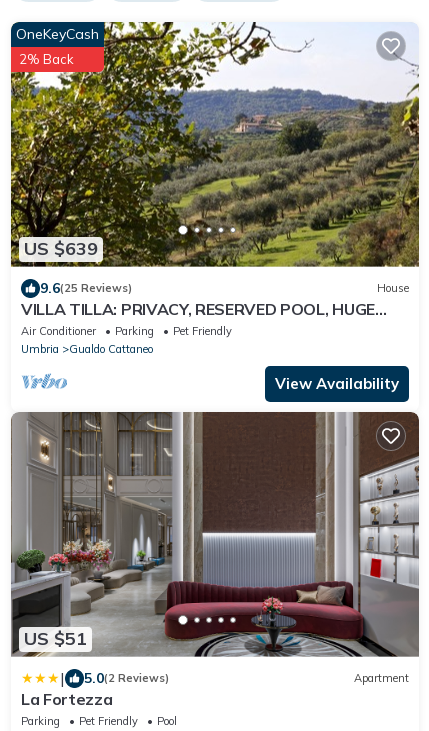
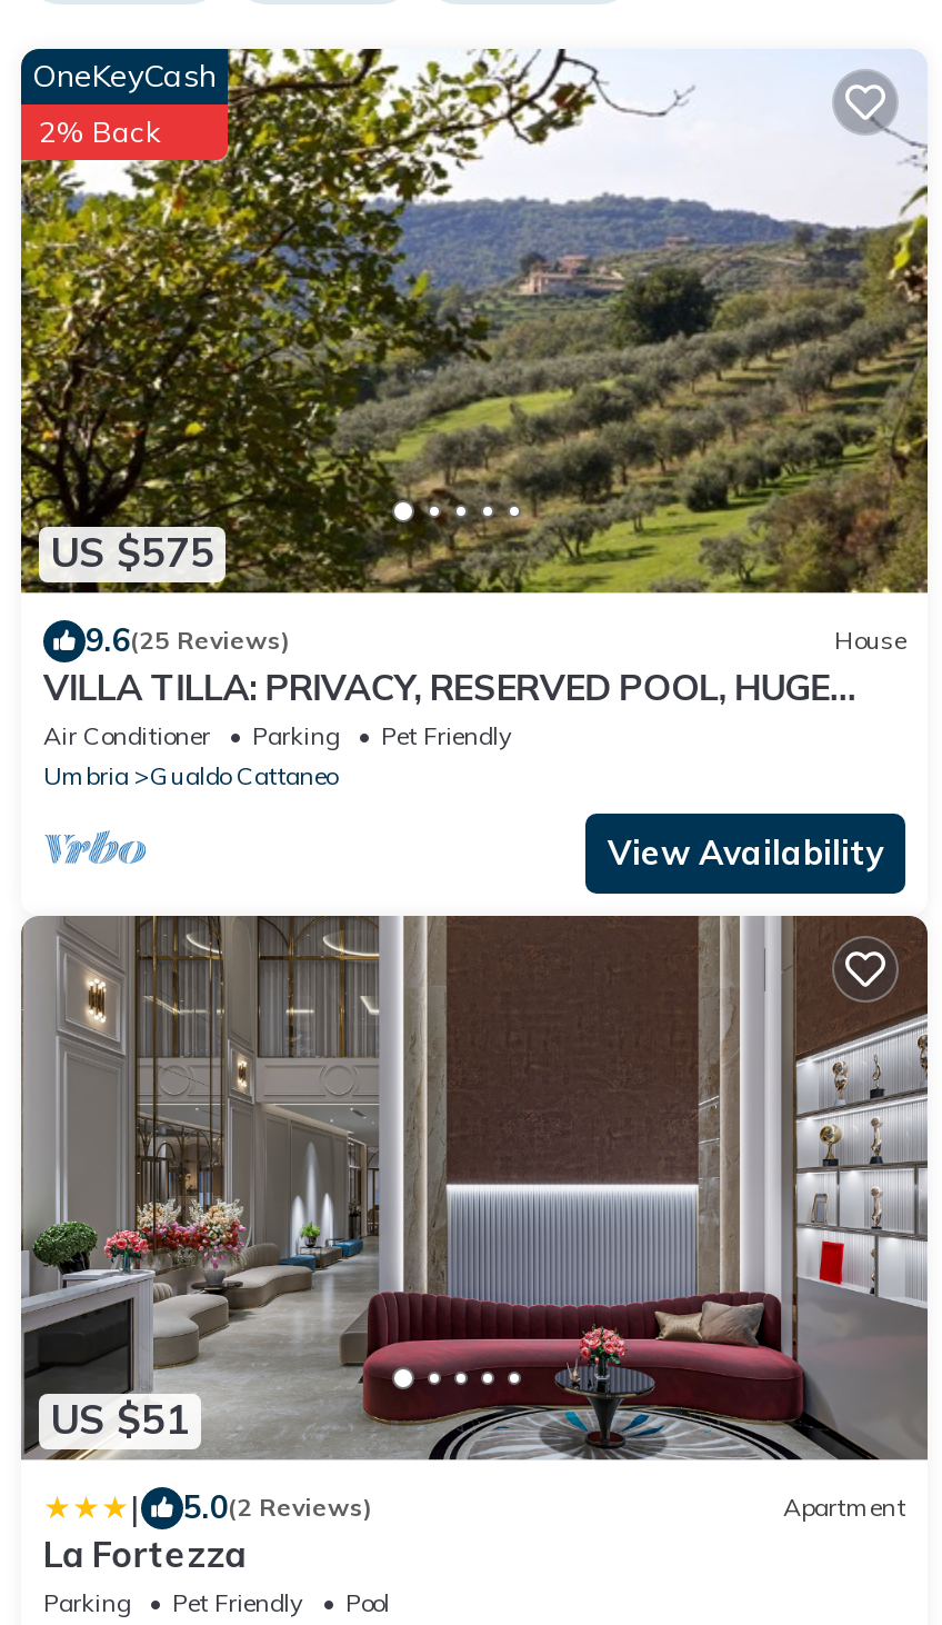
- US $639
+ US $575
